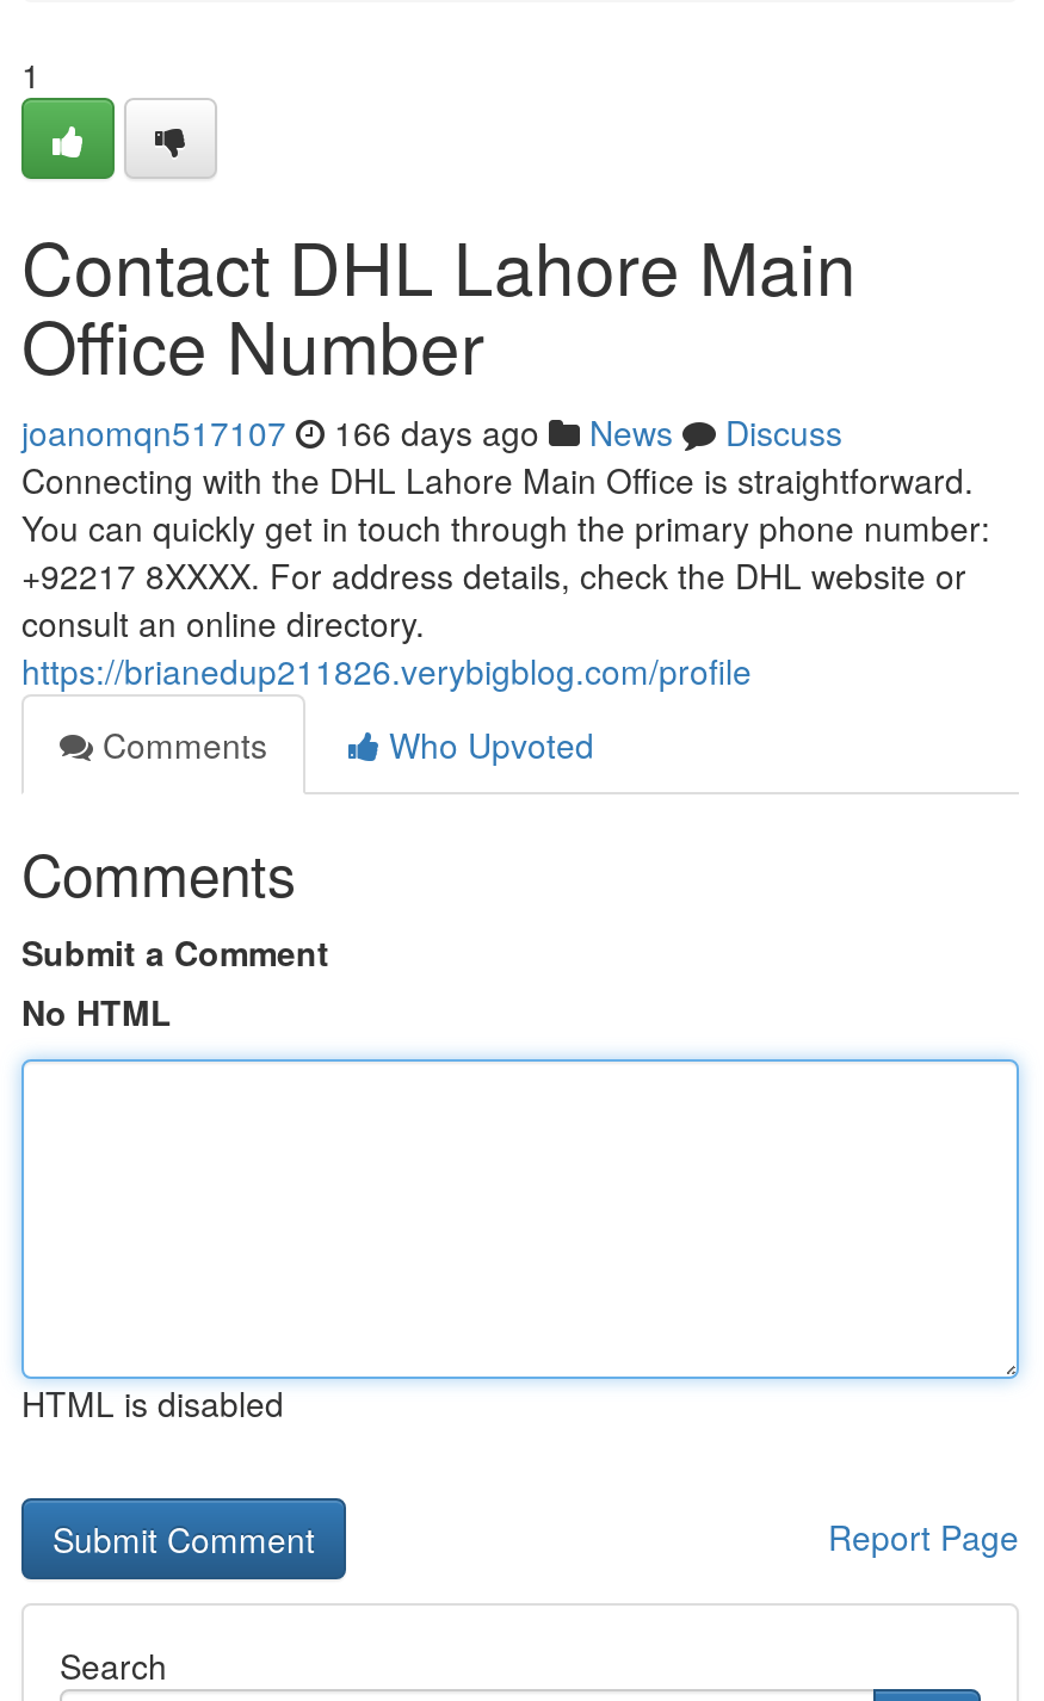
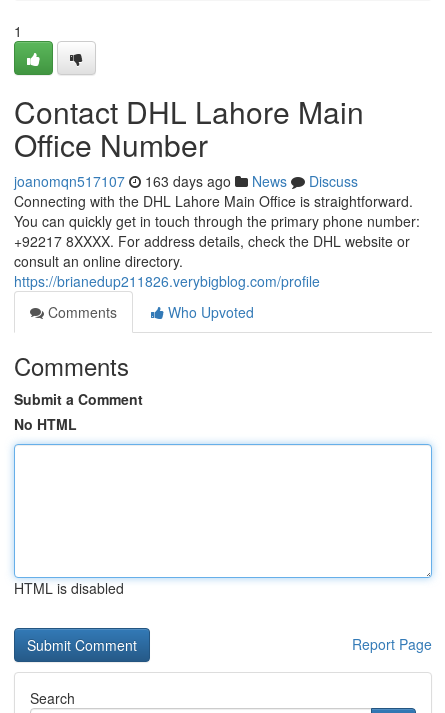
- joanomqn517107 166 days ago News Discuss
+ joanomqn517107 163 days ago News Discuss
